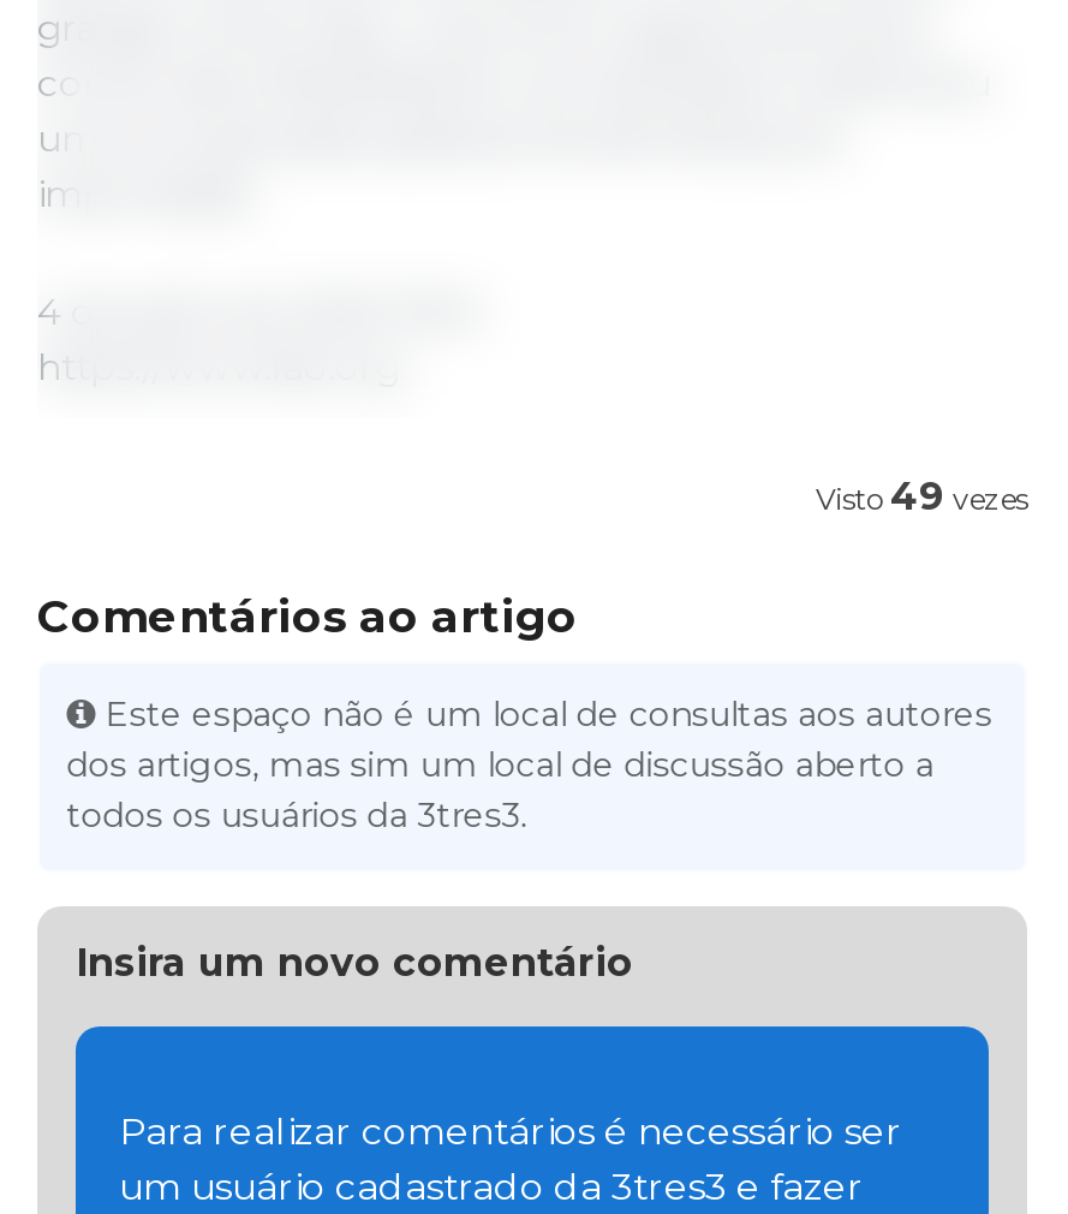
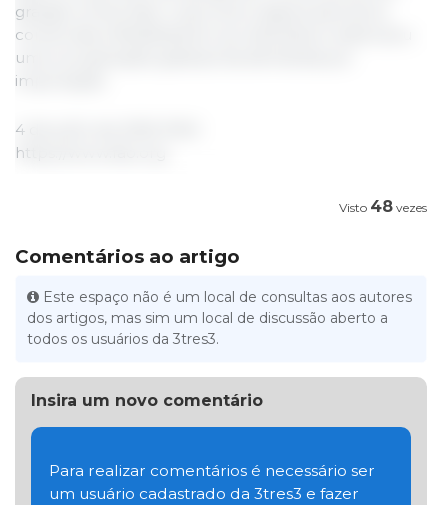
- Visto 49 vezes
+ Visto 48 vezes
